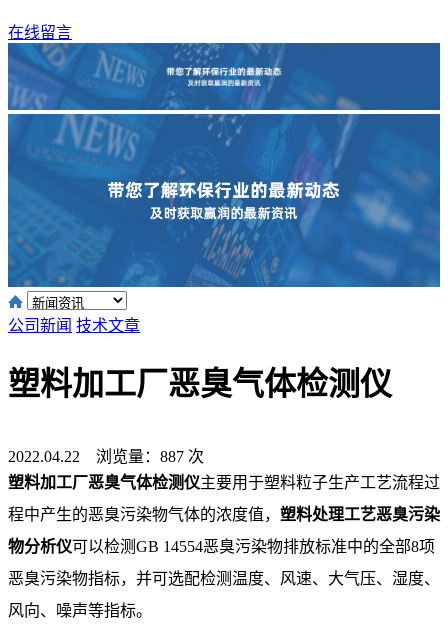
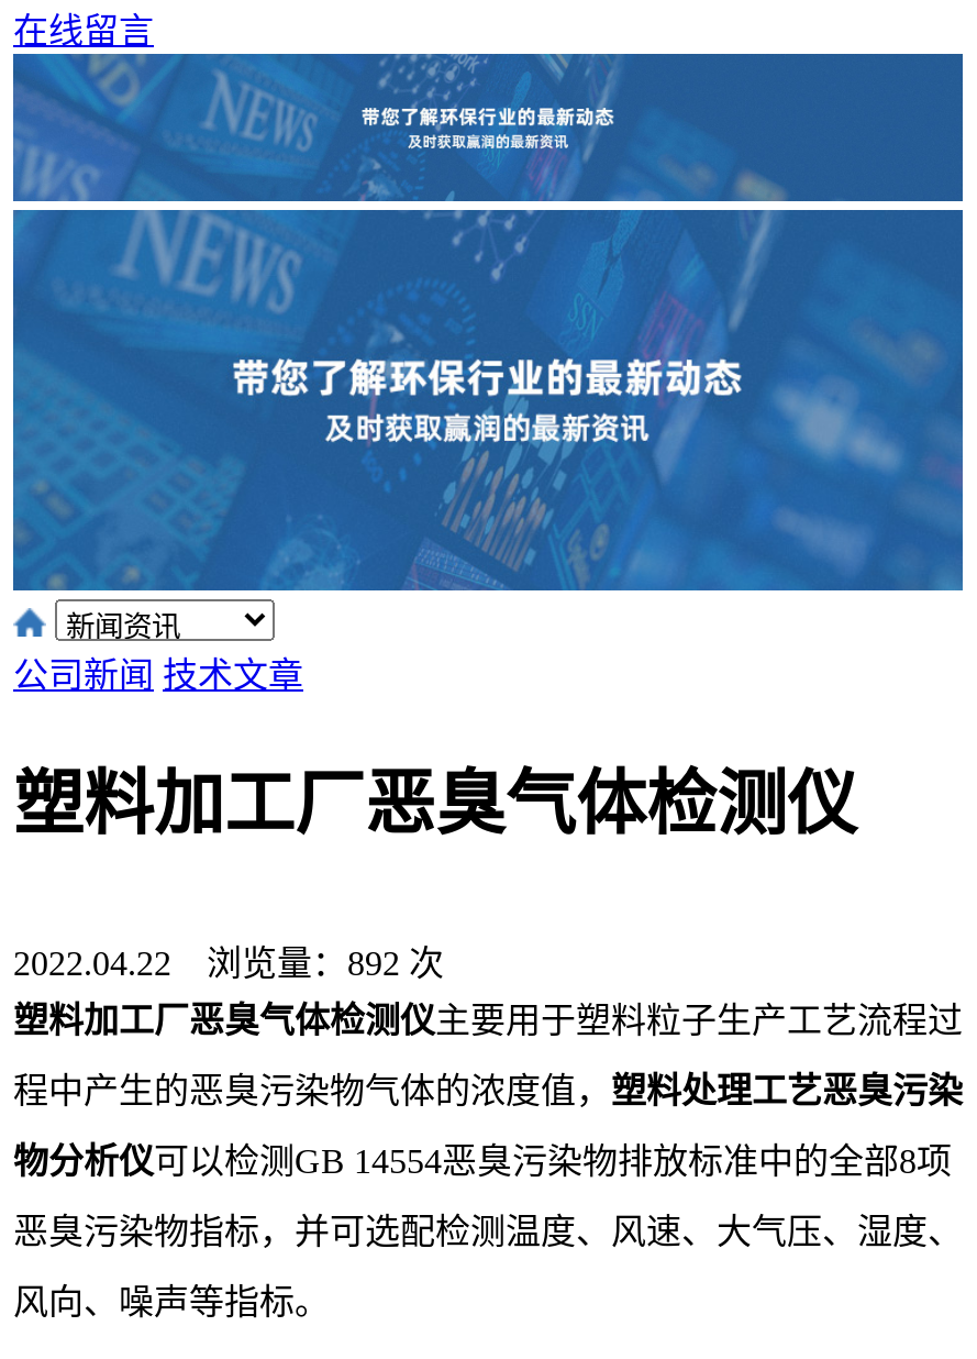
- 2022.04.22 浏览量：887 次
+ 2022.04.22 浏览量：892 次
